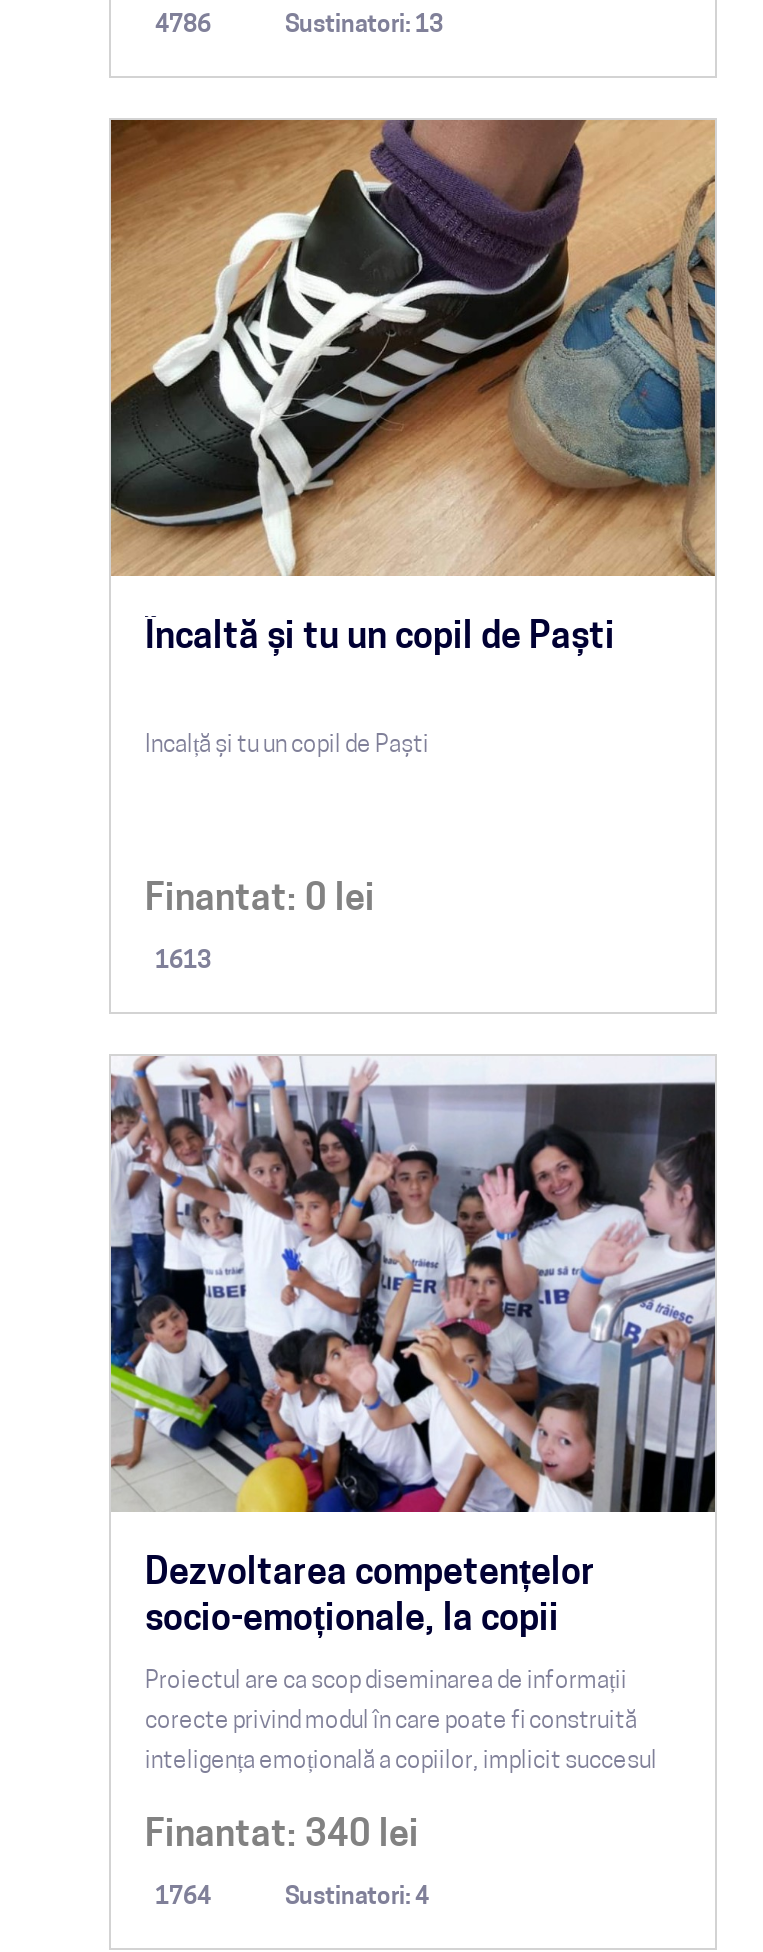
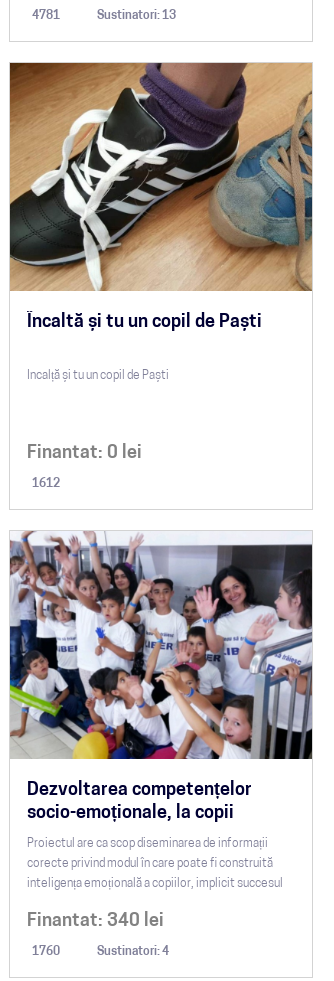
- 4786
+ 4781

- 1613
+ 1612

- 1764
+ 1760
